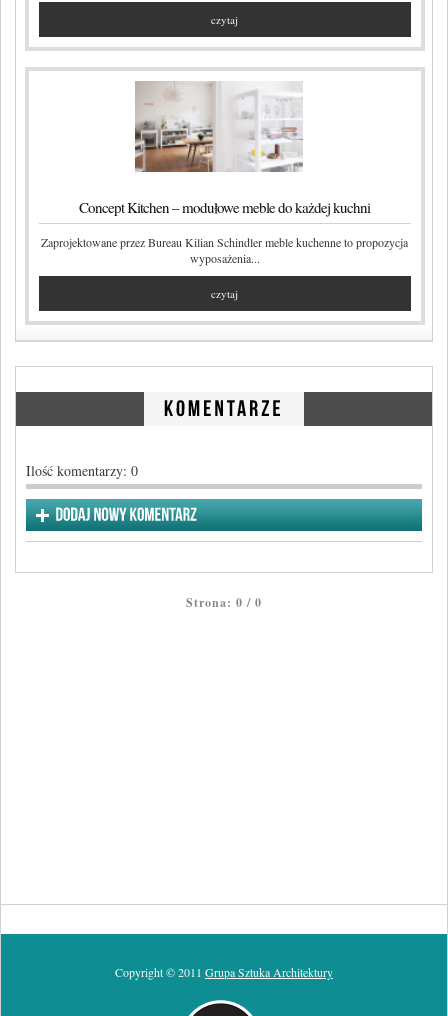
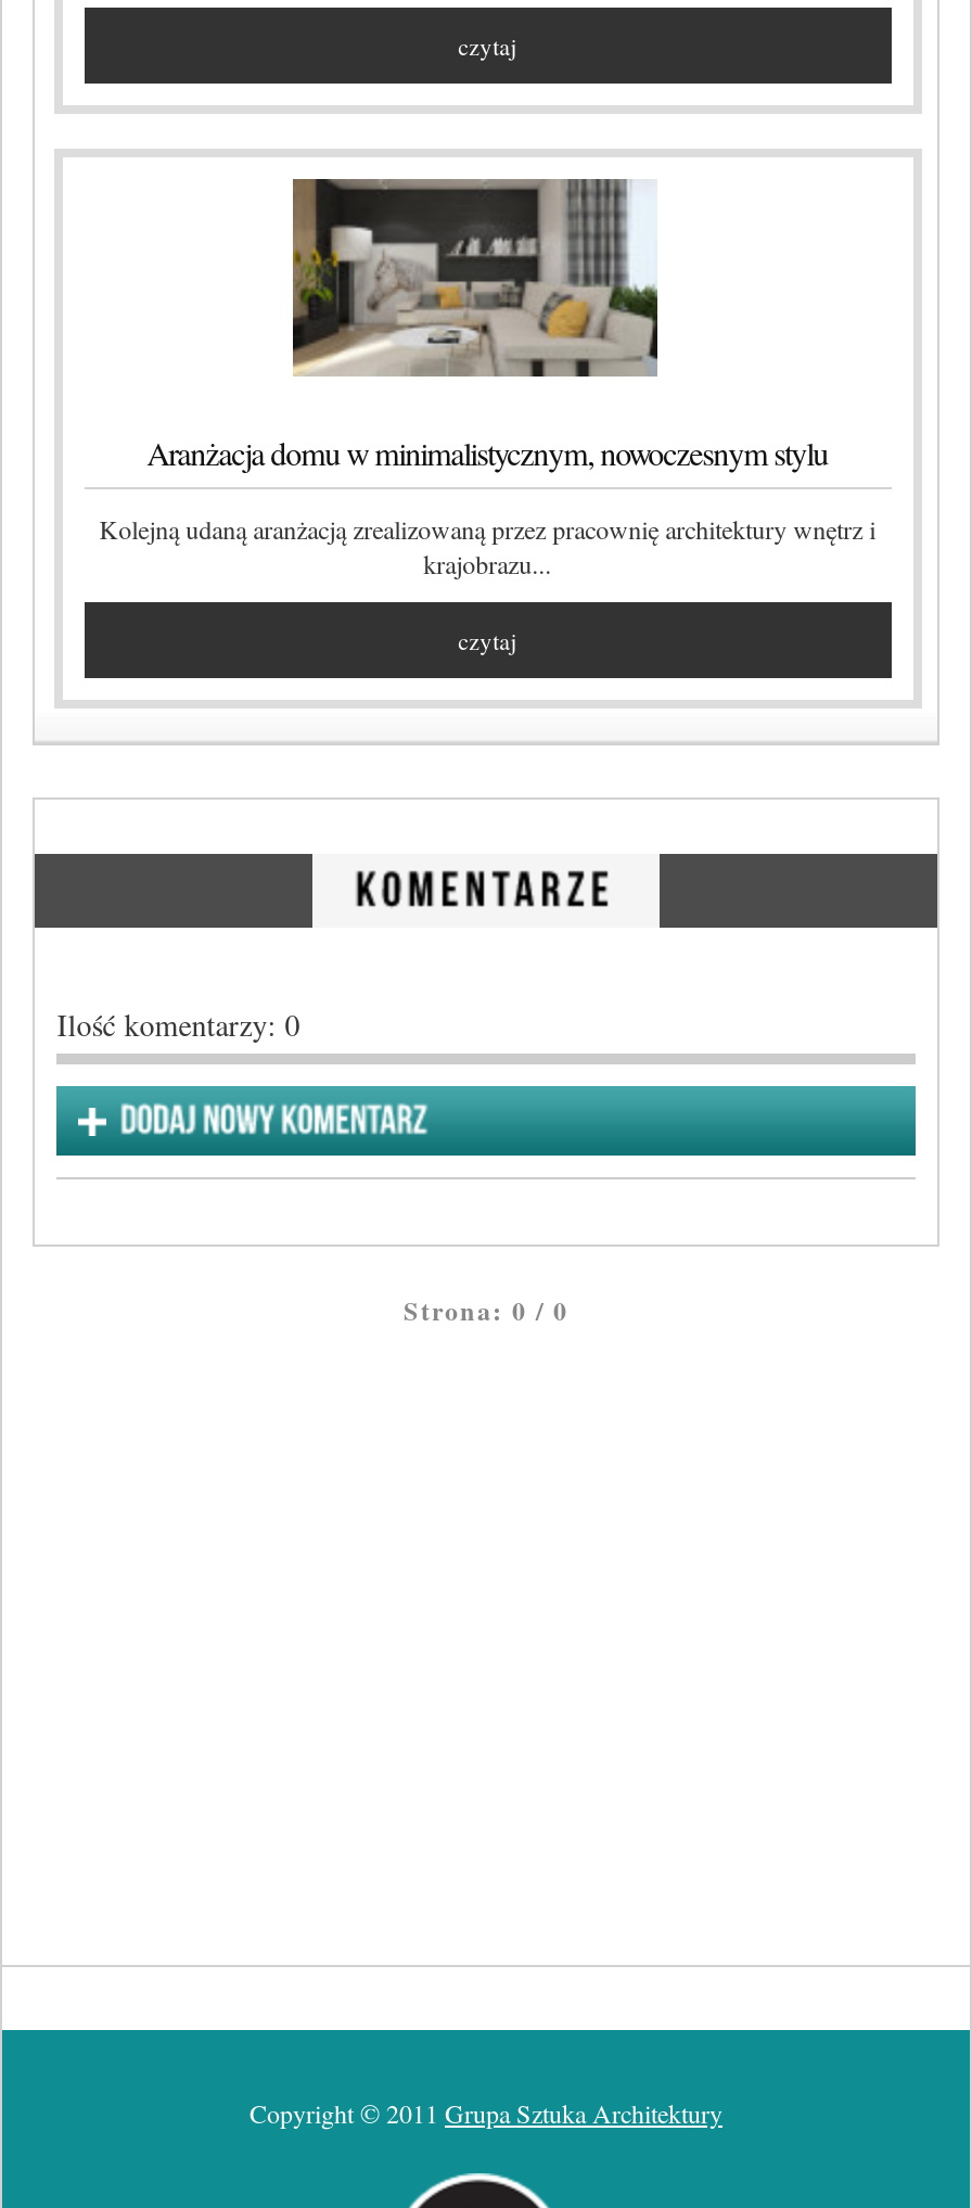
- [image]
- Concept Kitchen – modułowe meble do każdej kuchni
+ [image]
+ Aranżacja domu w minimalistycznym, nowoczesnym stylu

- Zaprojektowane przez Bureau Kilian Schindler meble kuchenne to propozycja
- wyposażenia...
+ Kolejną udaną aranżacją zrealizowaną przez pracownię architektury wnętrz i
+ krajobrazu...
